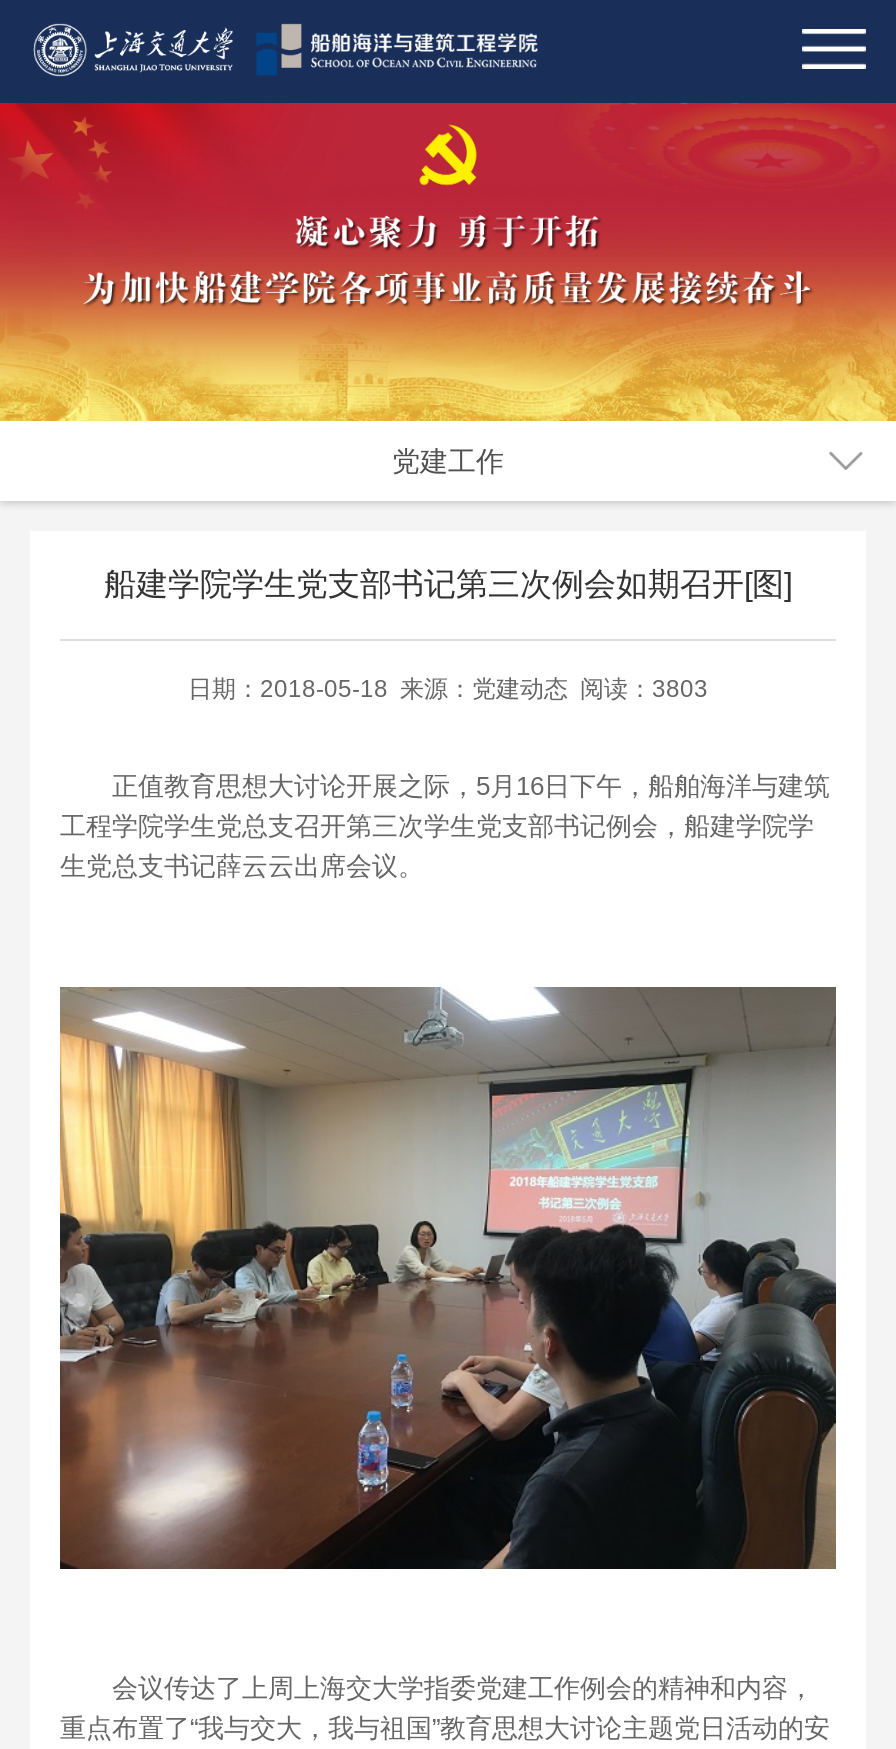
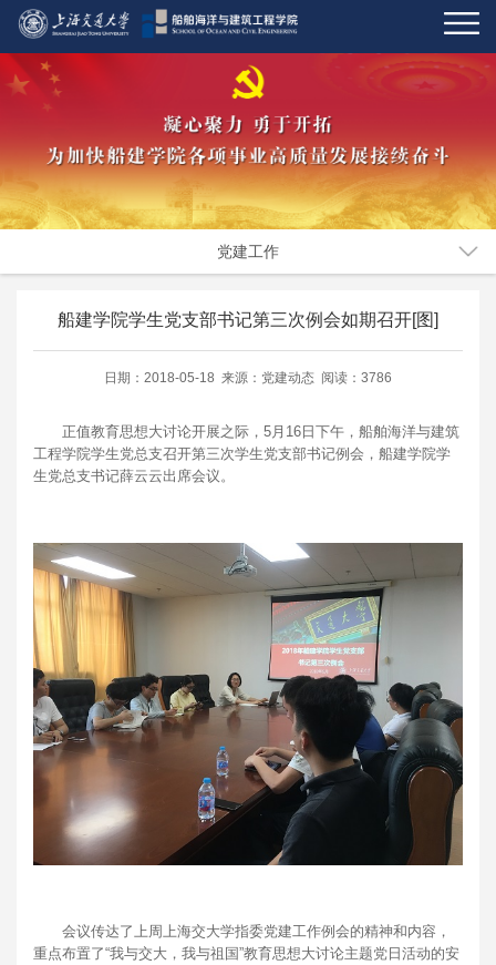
- 日期：2018-05-18 来源：党建动态 阅读：3803
+ 日期：2018-05-18 来源：党建动态 阅读：3786
